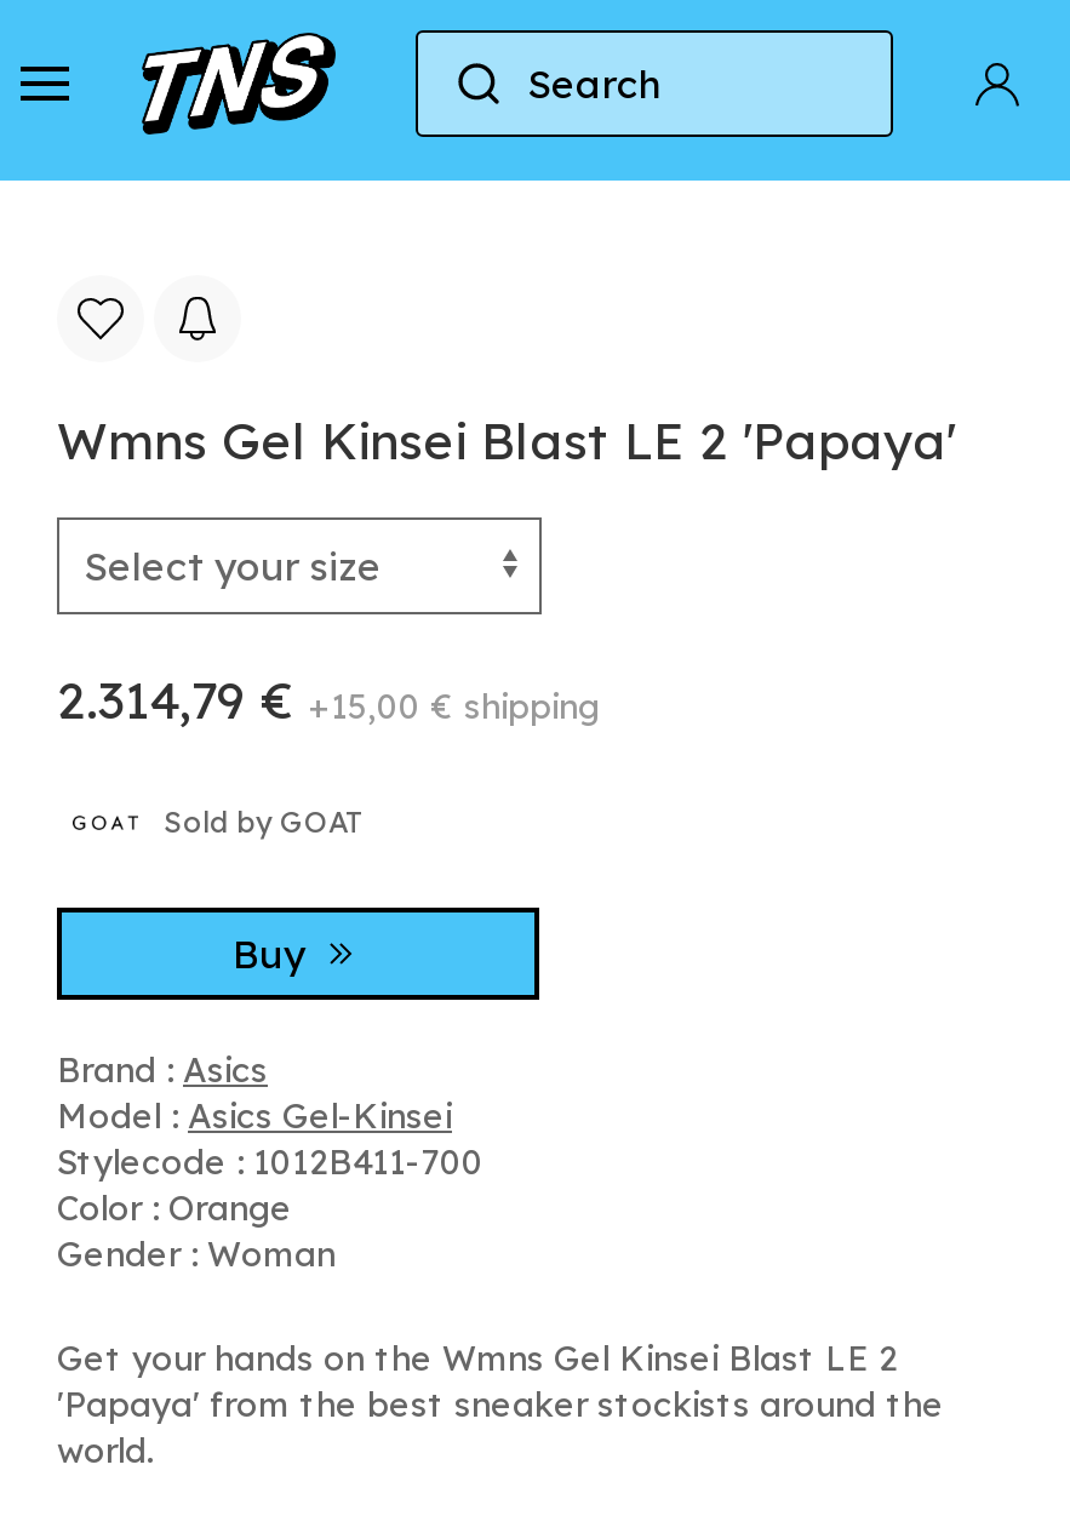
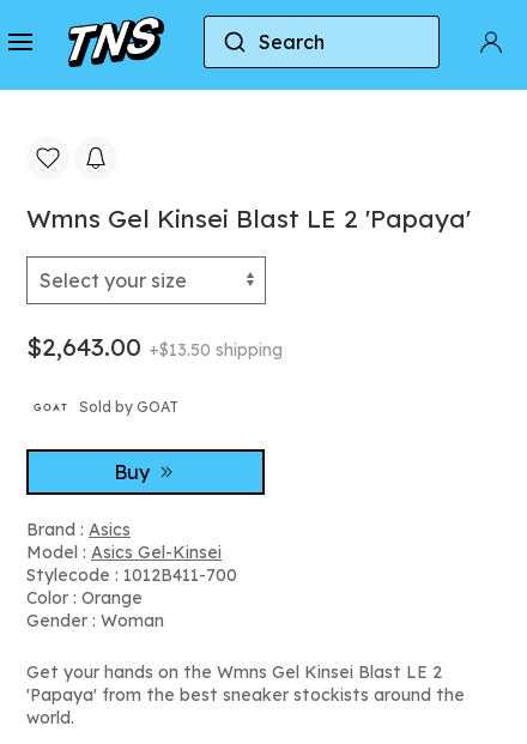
- 2.314,79 €+15,00 € shipping
+ $2,643.00 +$13.50 shipping
